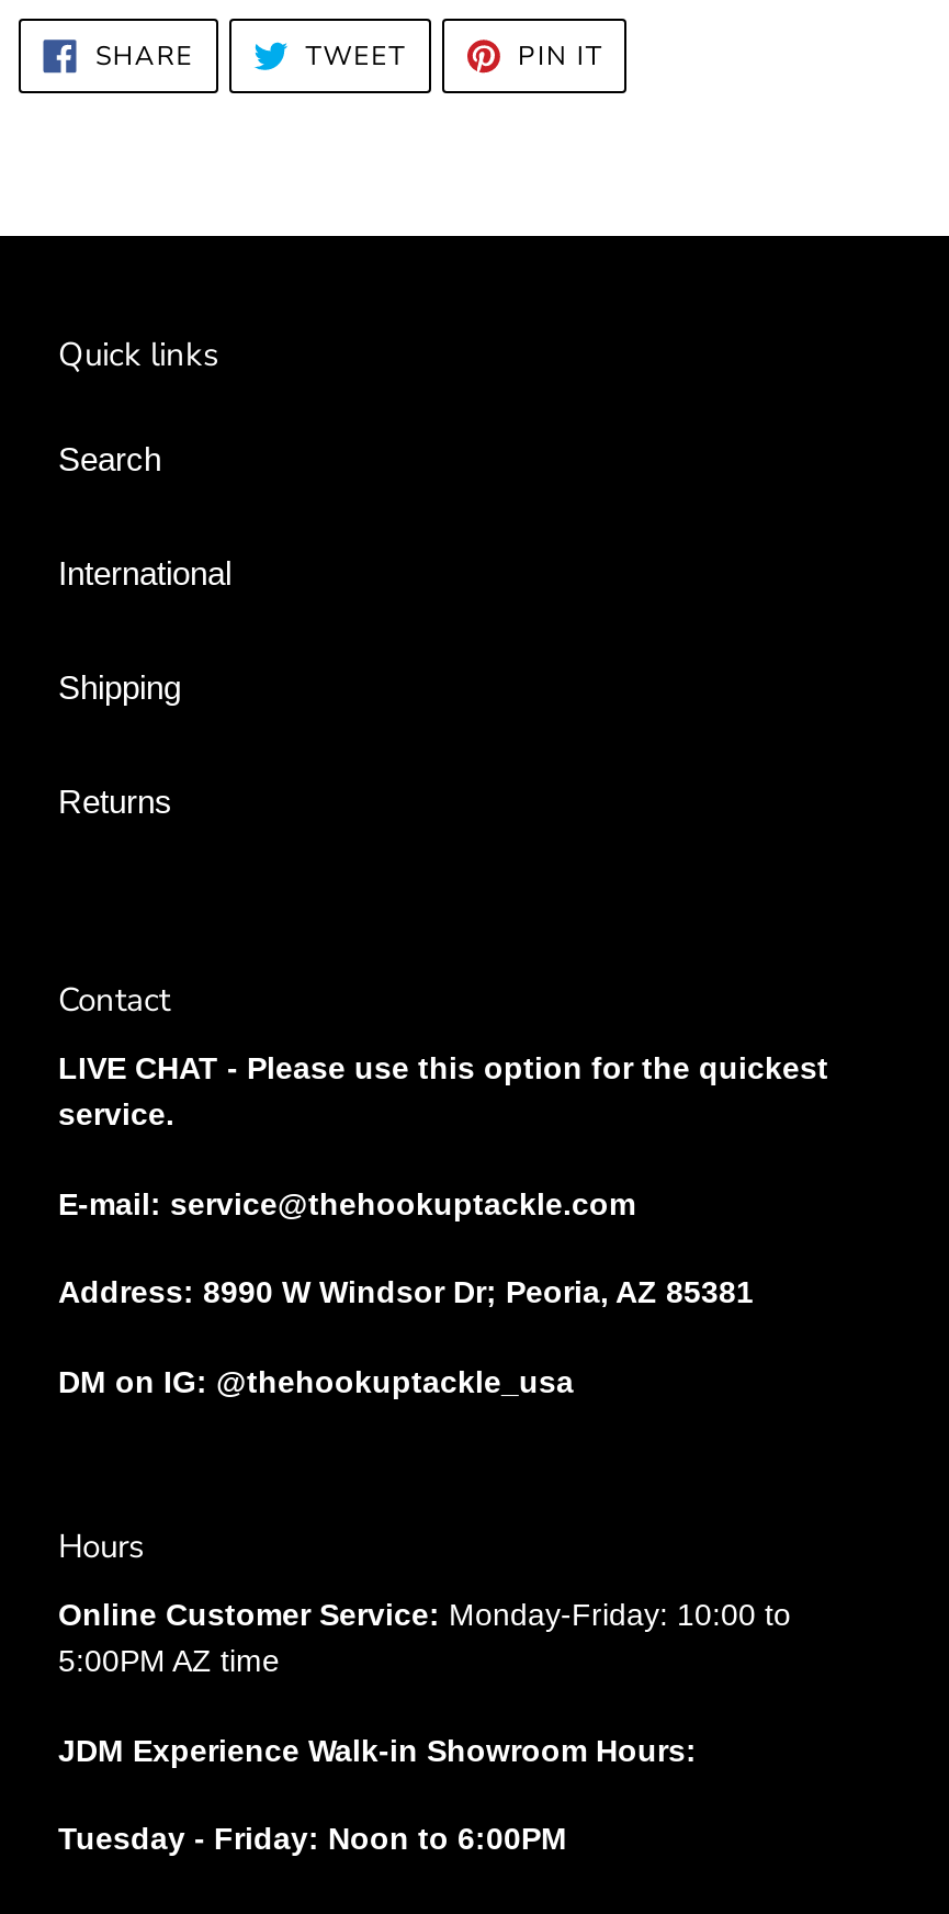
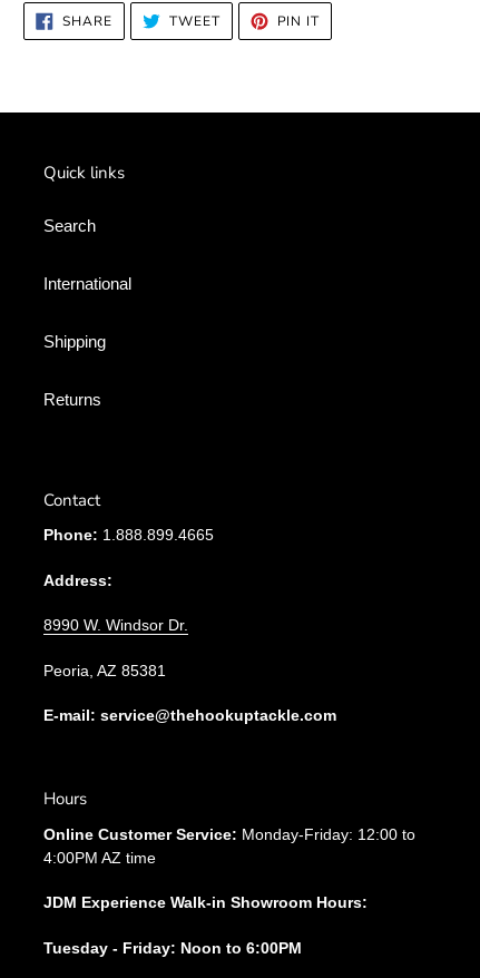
- LIVE CHAT - Please use this option for the quickest
- service.
+ Phone: 1.888.899.4665
+ Address:
+ 8990 W. Windsor Dr.
+ Peoria, AZ 85381

moved down: E-mail: service@thehookuptackle.com

- Address: 8990 W Windsor Dr; Peoria, AZ 85381
- DM on IG: @thehookuptackle_usa

- Online Customer Service: Monday-Friday: 10:00 to
+ Online Customer Service: Monday-Friday: 12:00 to

- 5:00PM AZ time
+ 4:00PM AZ time
